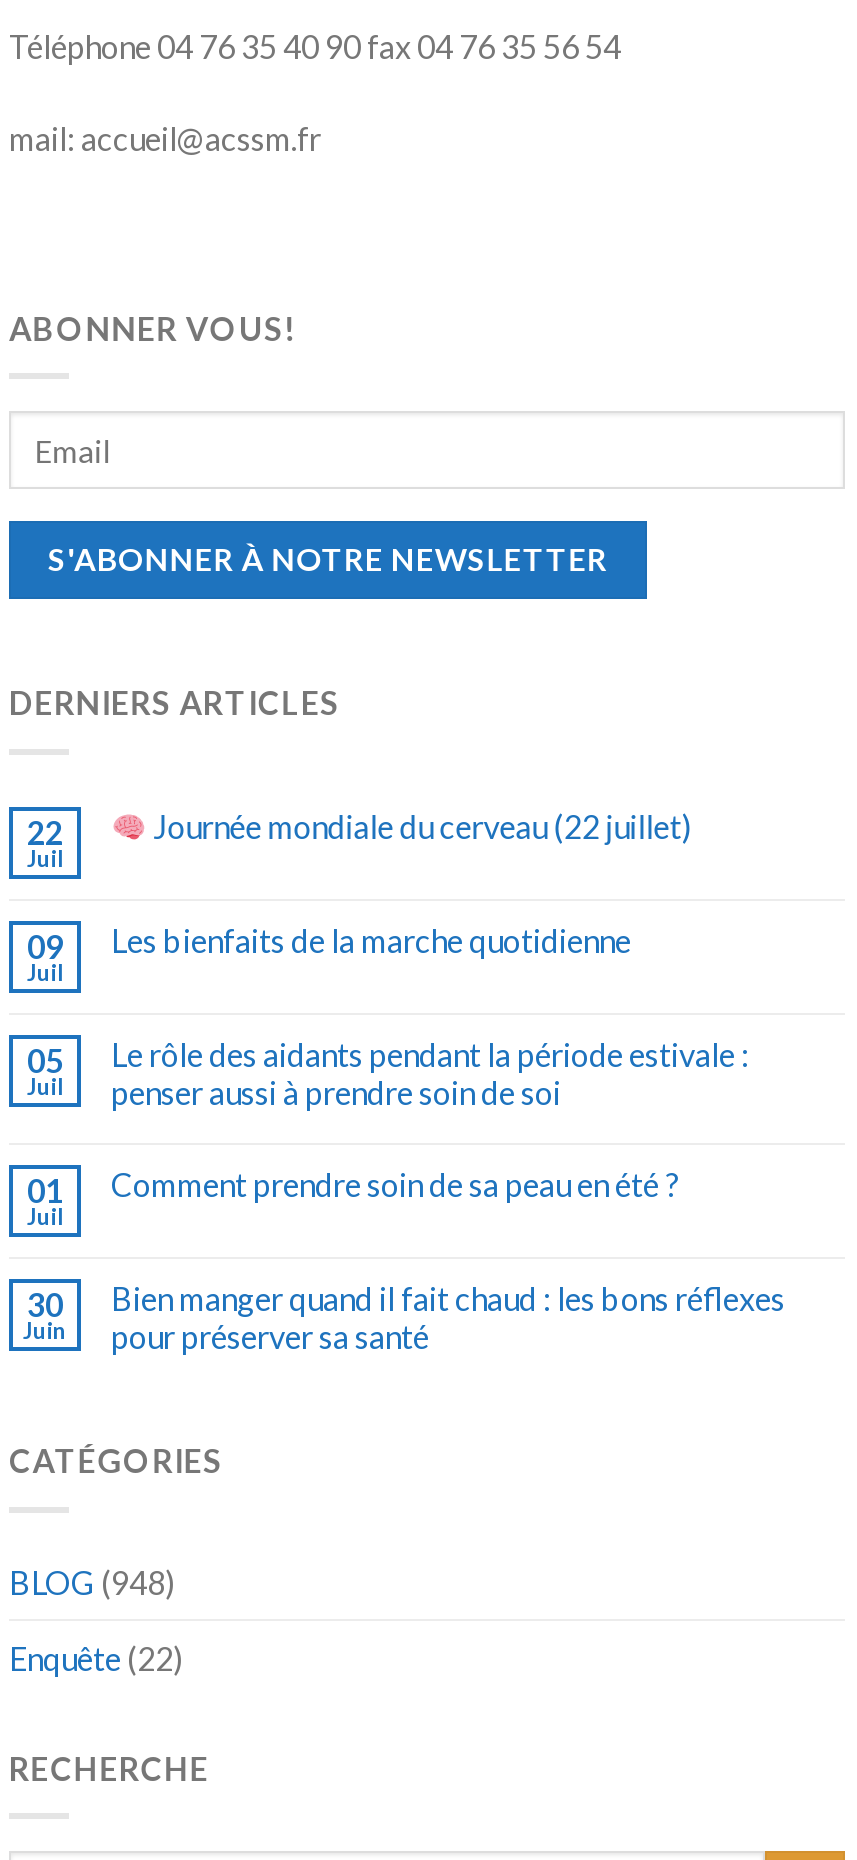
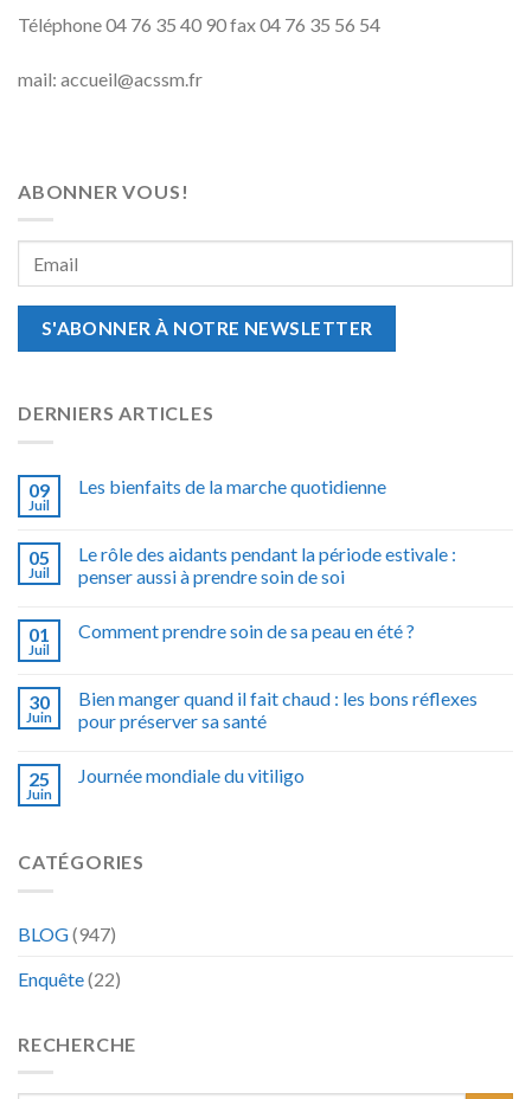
- 22
- Juil

- Journée mondiale du cerveau (22 juillet)

moved up: 09 | Juil | Les bienfaits de la marche quotidienne | ... | Bien manger quand il fait chaud : les bons réflexes | pour préserver sa santé

+ 25
+ Juin

+ Journée mondiale du vitiligo

- BLOG (948)
+ BLOG (947)
